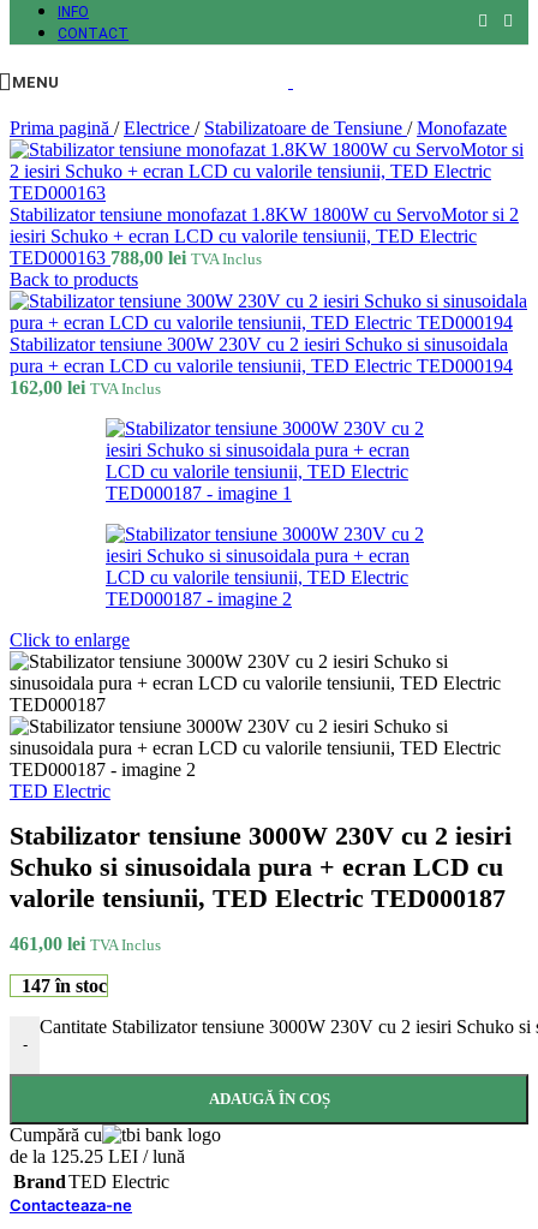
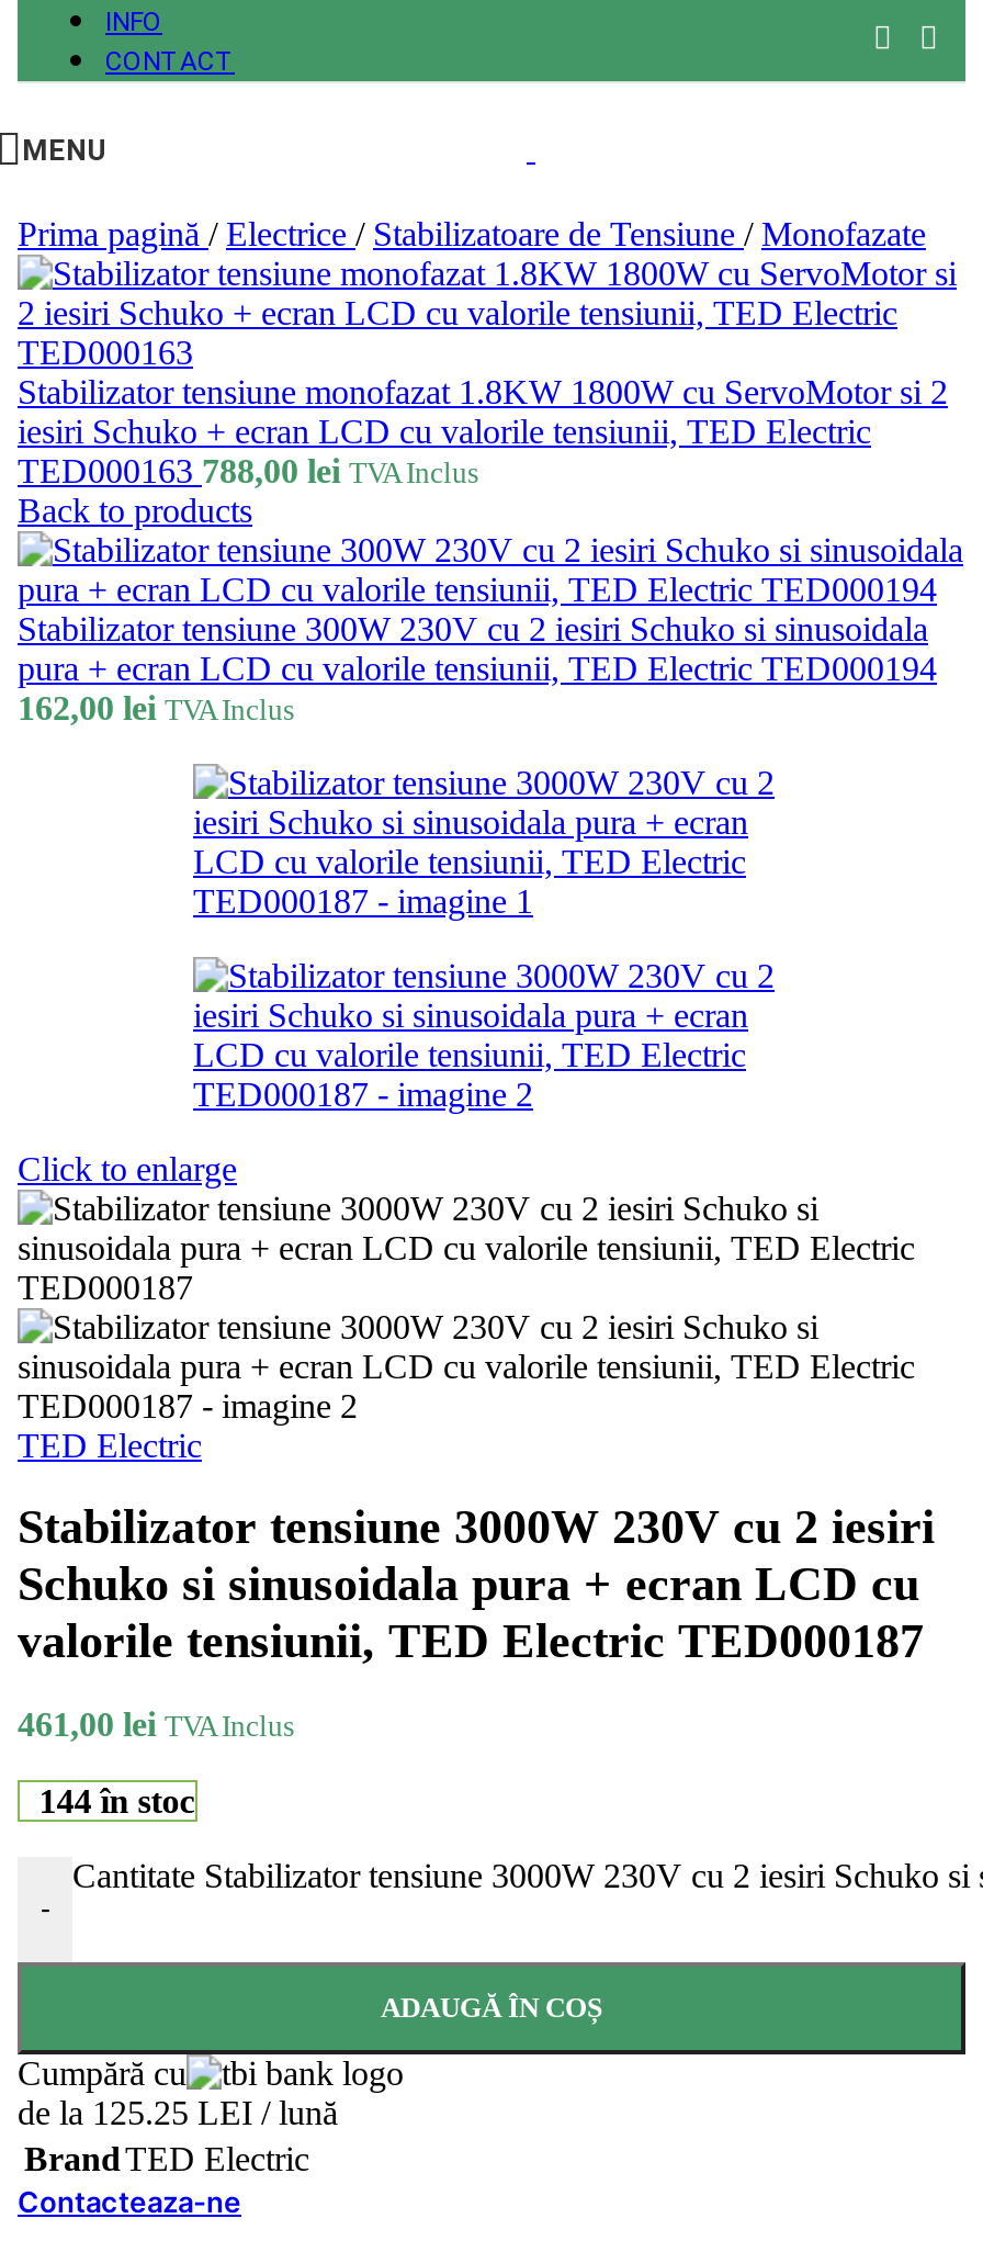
- 147 în stoc
+ 144 în stoc
